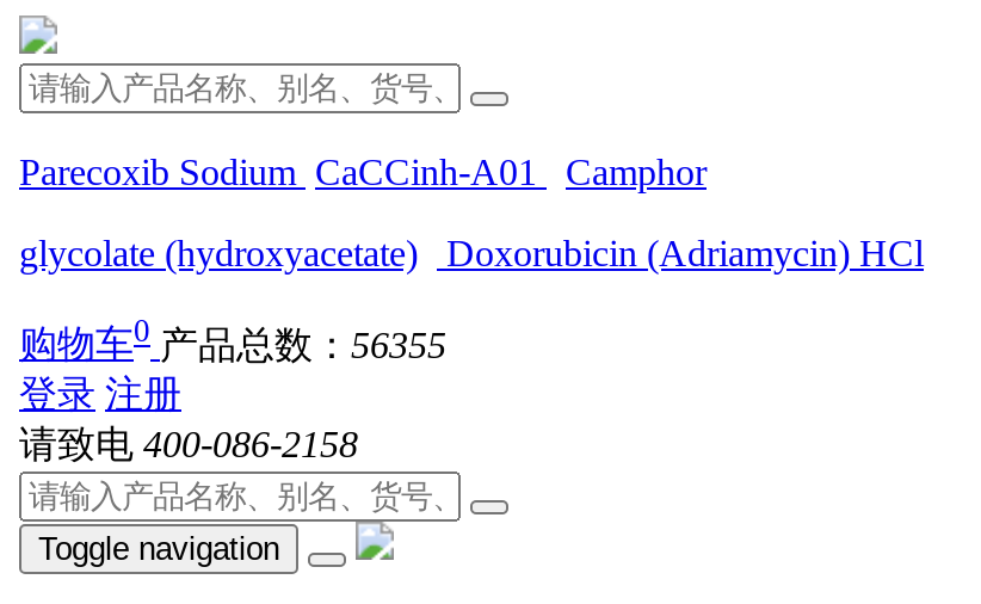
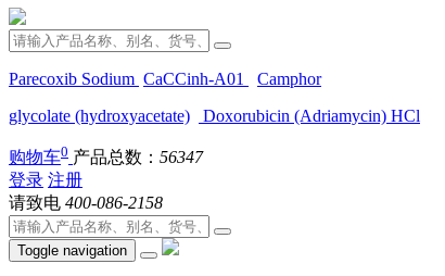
- 购物车0 产品总数：56355
+ 购物车0 产品总数：56347
